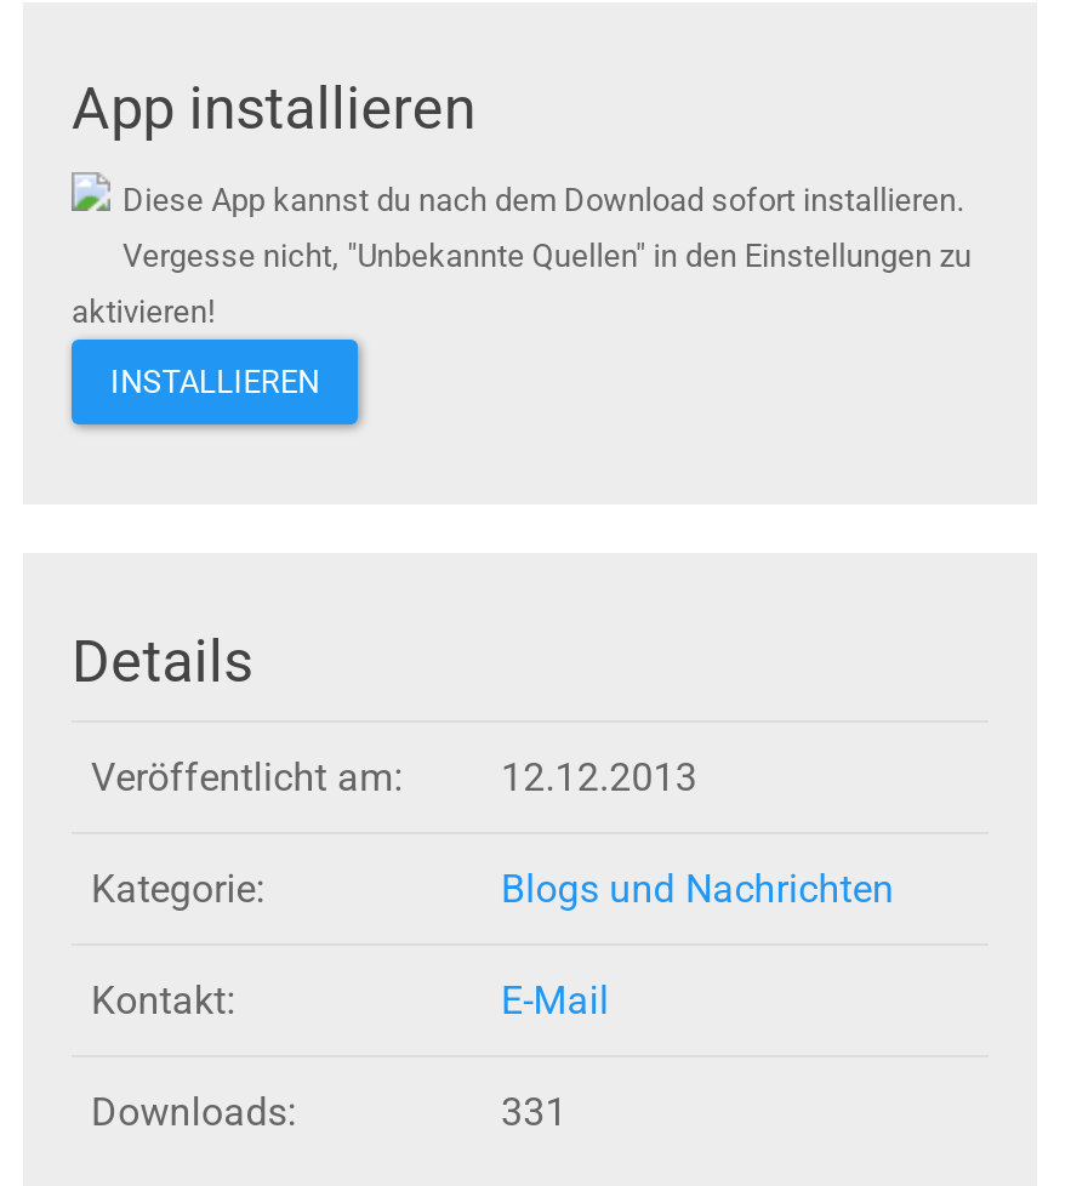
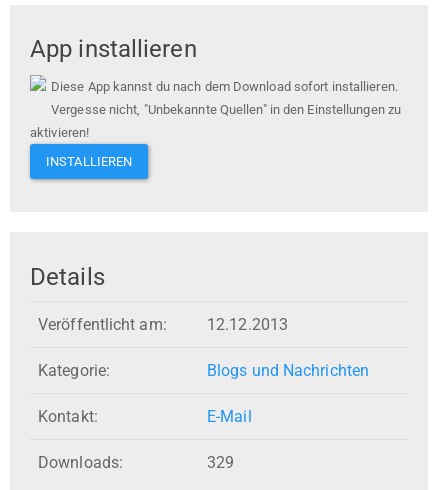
- 331
+ 329
